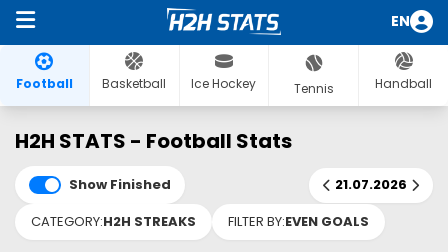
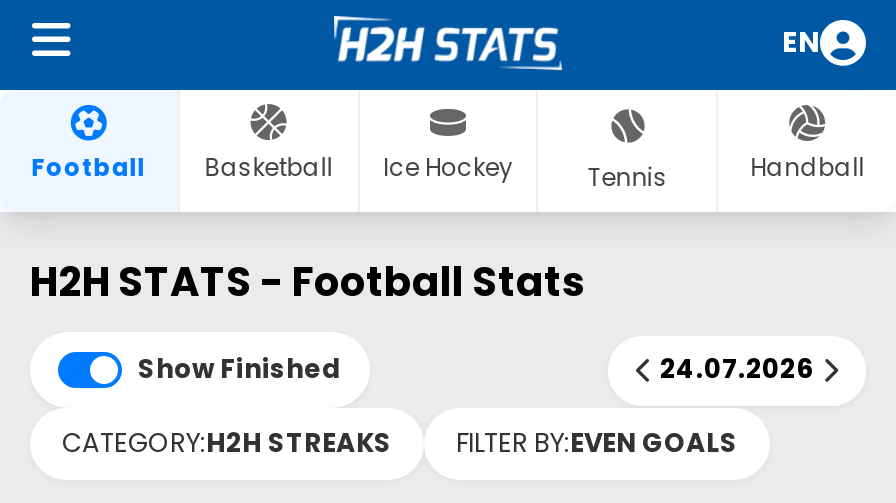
- 21.07.2026
+ 24.07.2026
